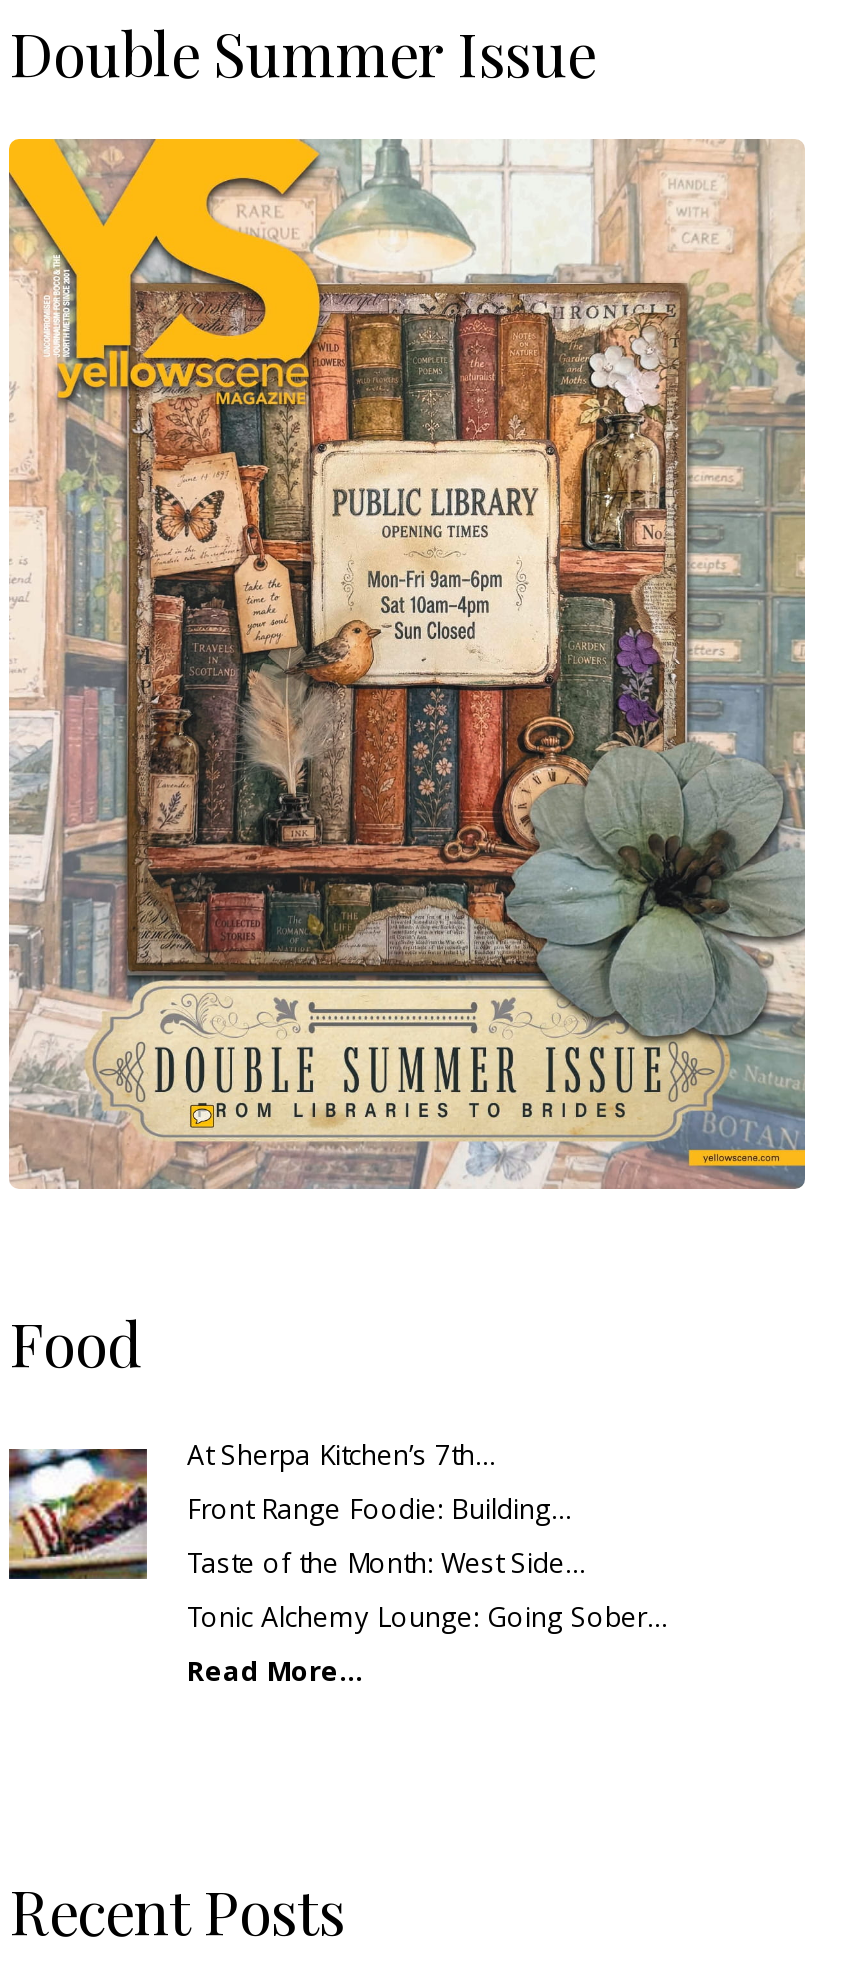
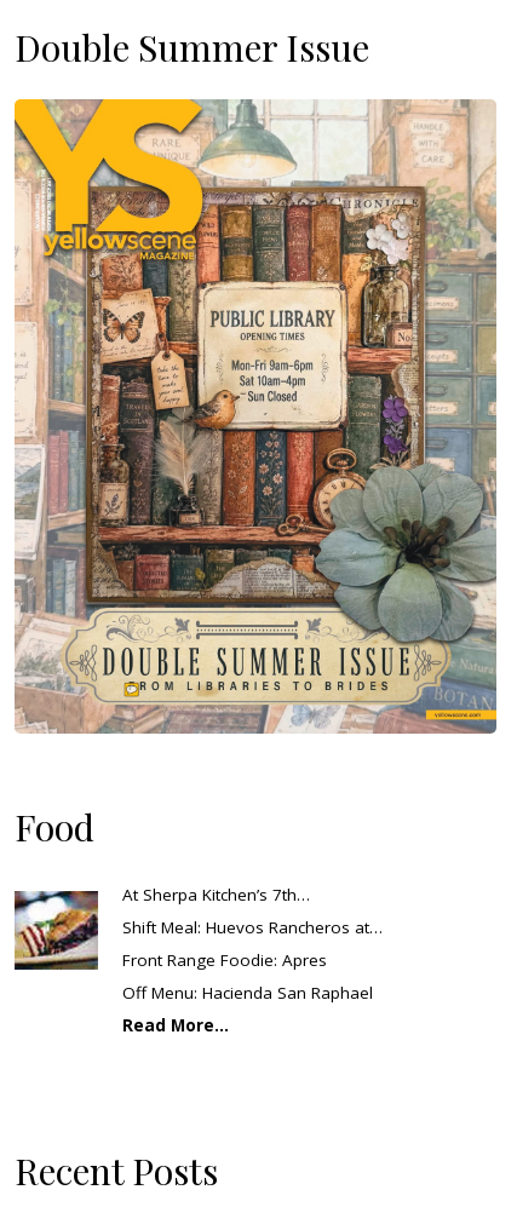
- Front Range Foodie: Building…
+ Shift Meal: Huevos Rancheros at…

- Taste of the Month: West Side…
+ Front Range Foodie: Apres

- Tonic Alchemy Lounge: Going Sober…
+ Off Menu: Hacienda San Raphael
